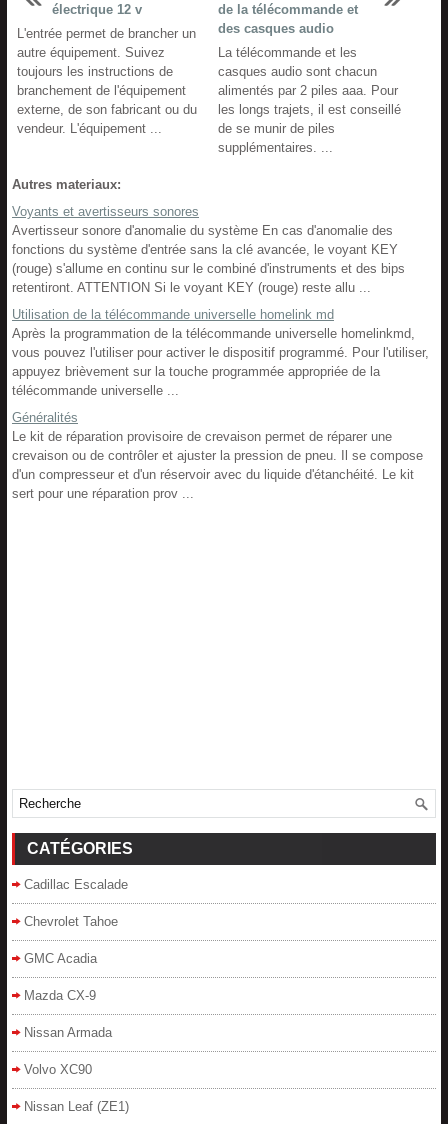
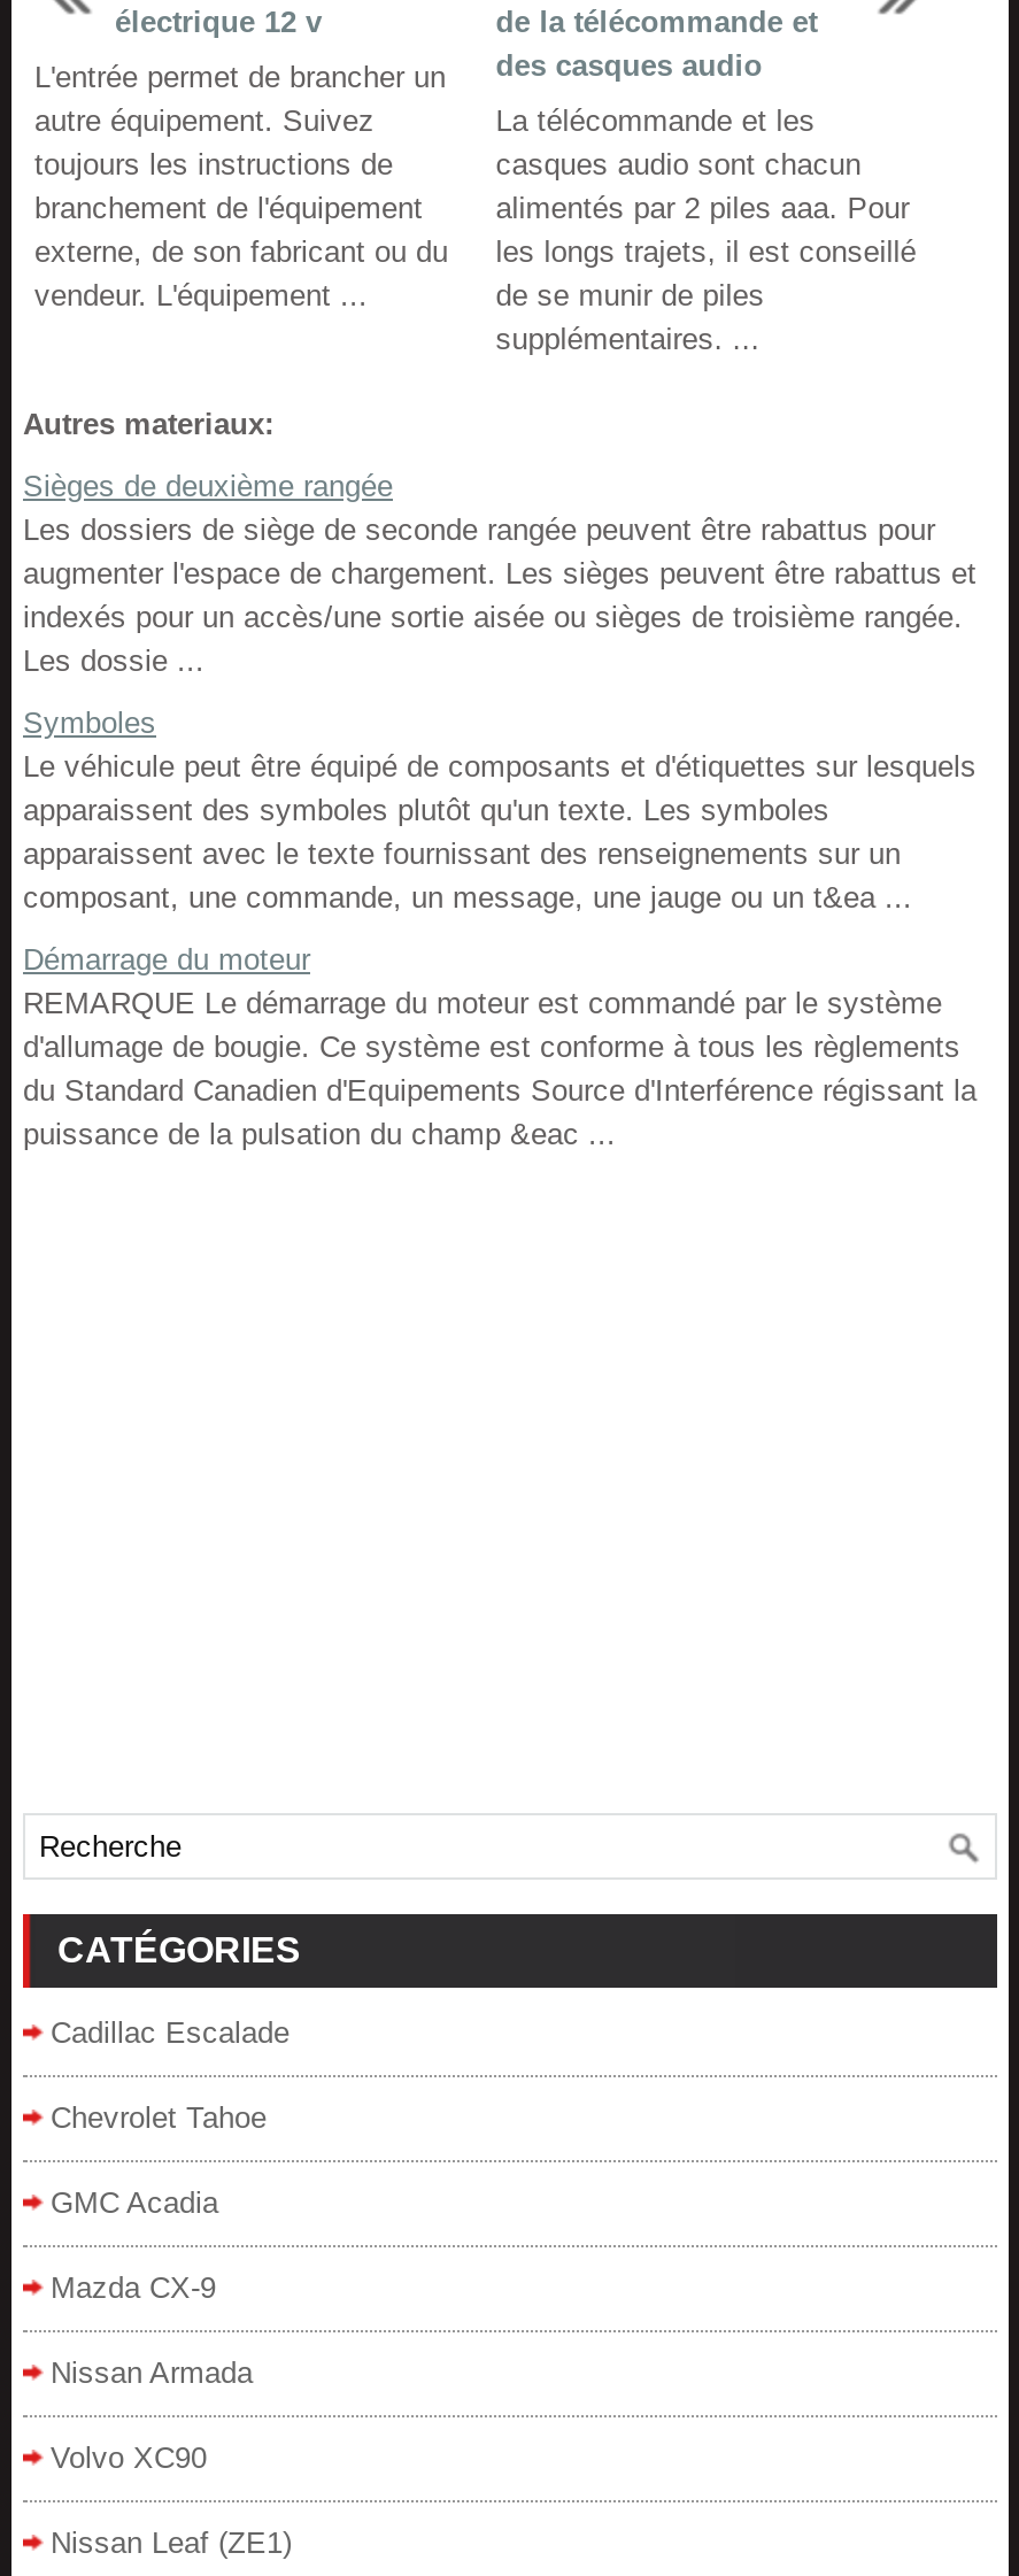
- Voyants et avertisseurs sonores
- Avertisseur sonore d'anomalie du système En cas d'anomalie des
- fonctions du système d'entrée sans la clé avancée, le voyant KEY
- (rouge) s'allume en continu sur le combiné d'instruments et des bips
- retentiront. ATTENTION Si le voyant KEY (rouge) reste allu ...
+ Sièges de deuxième rangée
+ Les dossiers de siège de seconde rangée peuvent être rabattus pour
+ augmenter l'espace de chargement. Les sièges peuvent être rabattus et
+ indexés pour un accès/une sortie aisée ou sièges de troisième rangée.
+ Les dossie ...

- Utilisation de la télécommande universelle homelink md
- Après la programmation de la télécommande universelle homelinkmd,
- vous pouvez l'utiliser pour activer le dispositif programmé. Pour l'utiliser,
- appuyez brièvement sur la touche programmée appropriée de la
- télécommande universelle ...
+ Symboles
+ Le véhicule peut être équipé de composants et d'étiquettes sur lesquels
+ apparaissent des symboles plutôt qu'un texte. Les symboles
+ apparaissent avec le texte fournissant des renseignements sur un
+ composant, une commande, un message, une jauge ou un t&ea ...

- Généralités
- Le kit de réparation provisoire de crevaison permet de réparer une
- crevaison ou de contrôler et ajuster la pression de pneu. Il se compose
- d'un compresseur et d'un réservoir avec du liquide d'étanchéité. Le kit
- sert pour une réparation prov ...
+ Démarrage du moteur
+ REMARQUE Le démarrage du moteur est commandé par le système
+ d'allumage de bougie. Ce système est conforme à tous les règlements
+ du Standard Canadien d'Equipements Source d'Interférence régissant la
+ puissance de la pulsation du champ &eac ...
